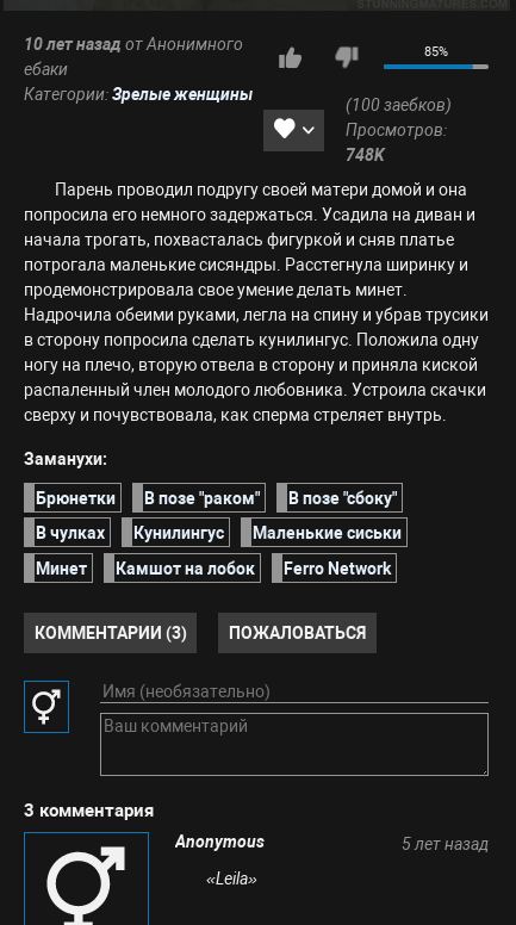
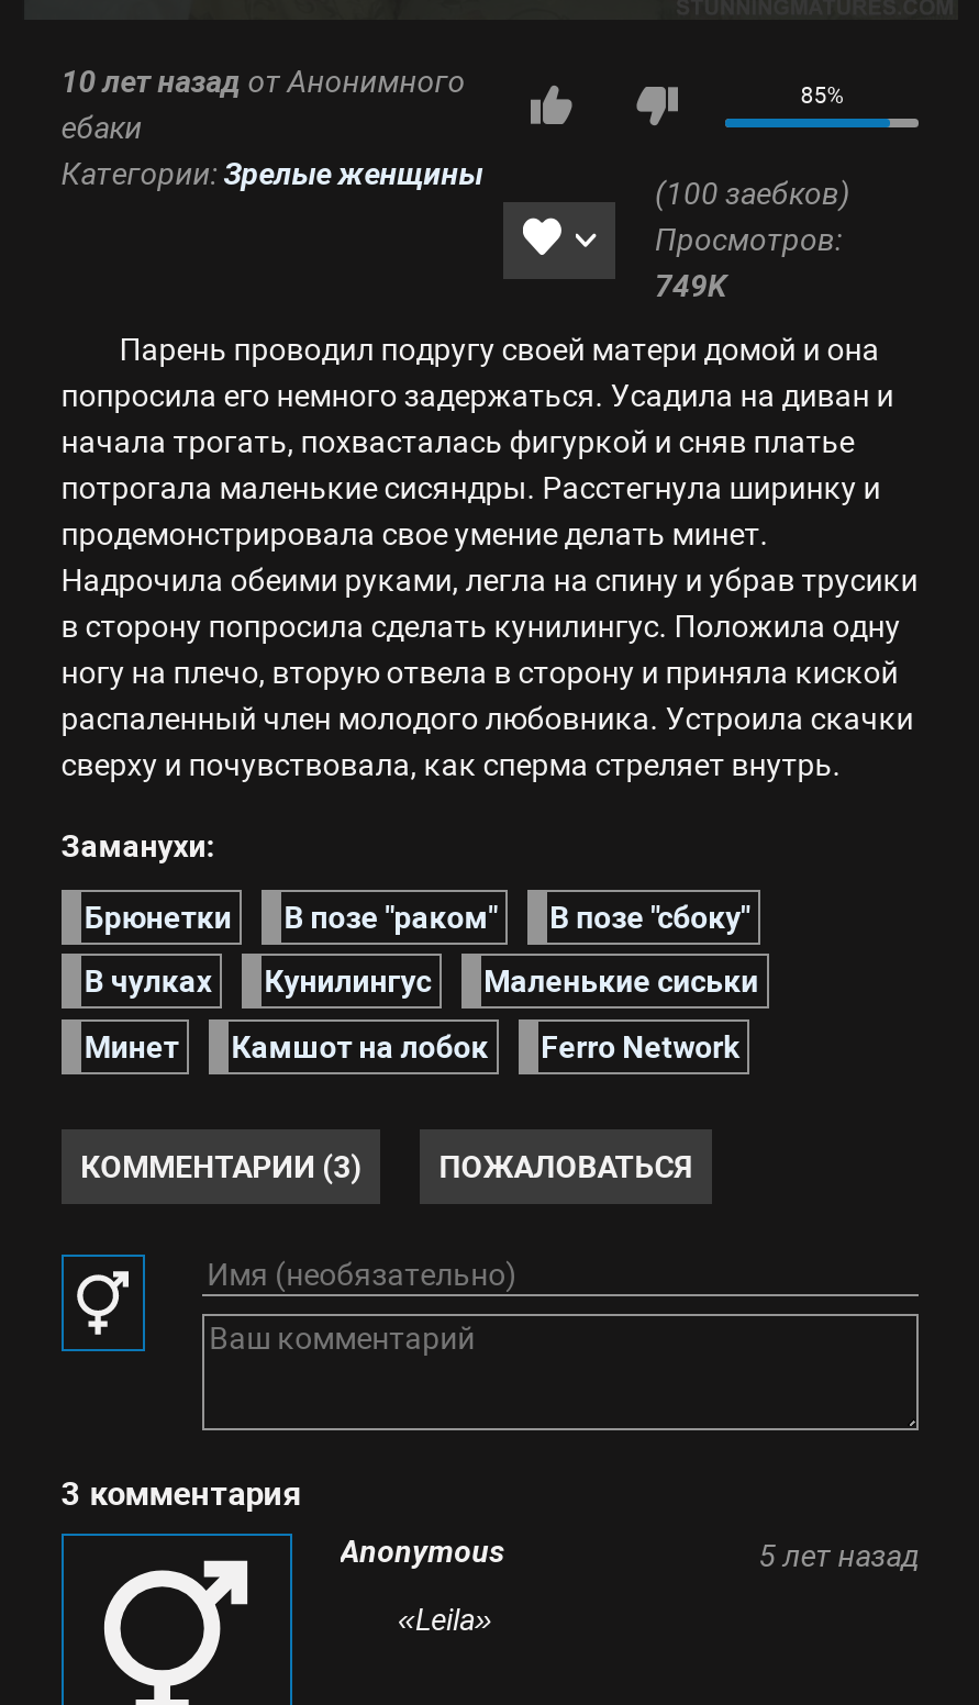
- 748K
+ 749K
